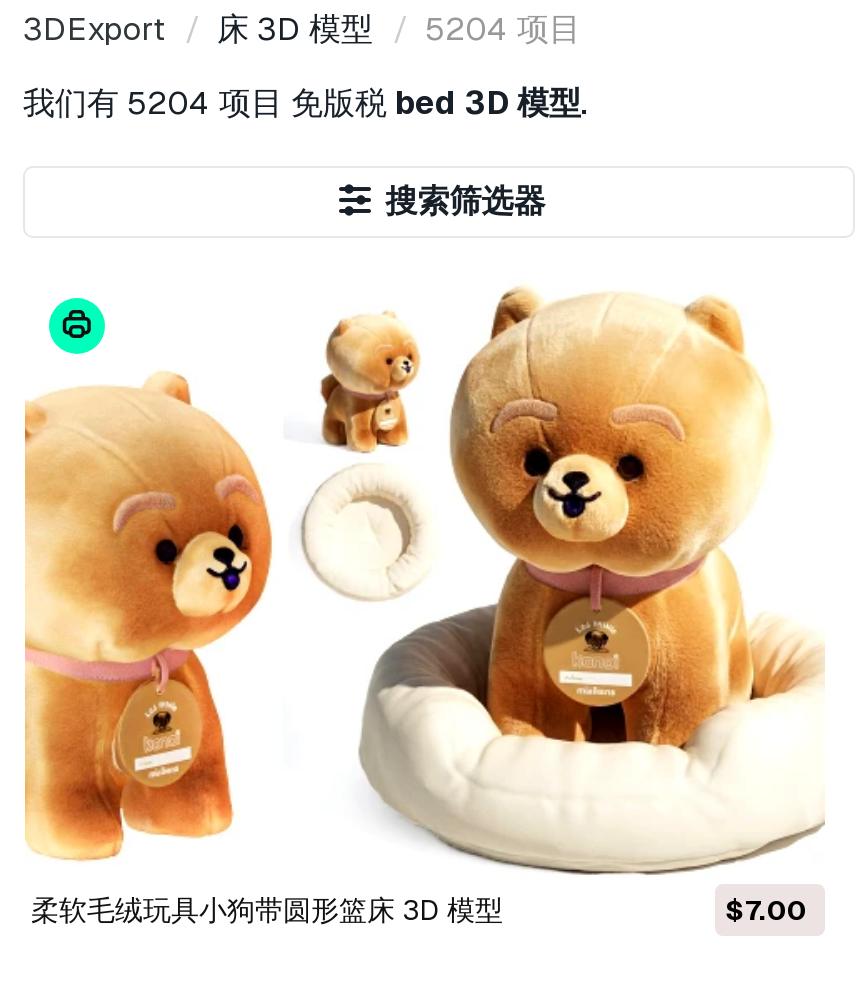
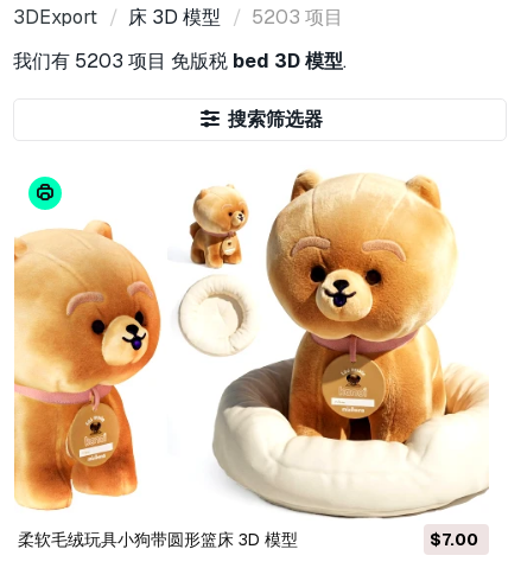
- 3DExport 床3D 模型 5204 项目
+ 3DExport 床3D 模型 5203 项目

- 我们有5204 项目免版税bed 3D 模型.
+ 我们有5203 项目免版税bed 3D 模型.
